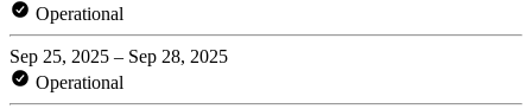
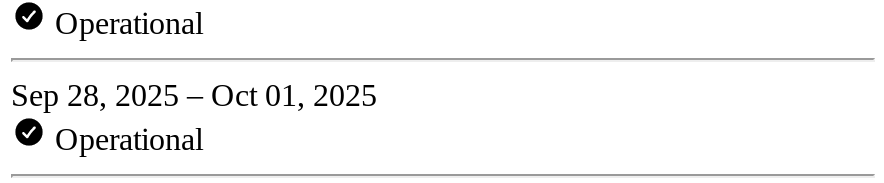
- Sep 25, 2025 – Sep 28, 2025
+ Sep 28, 2025 – Oct 01, 2025
